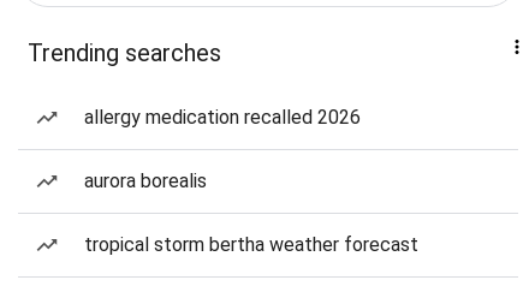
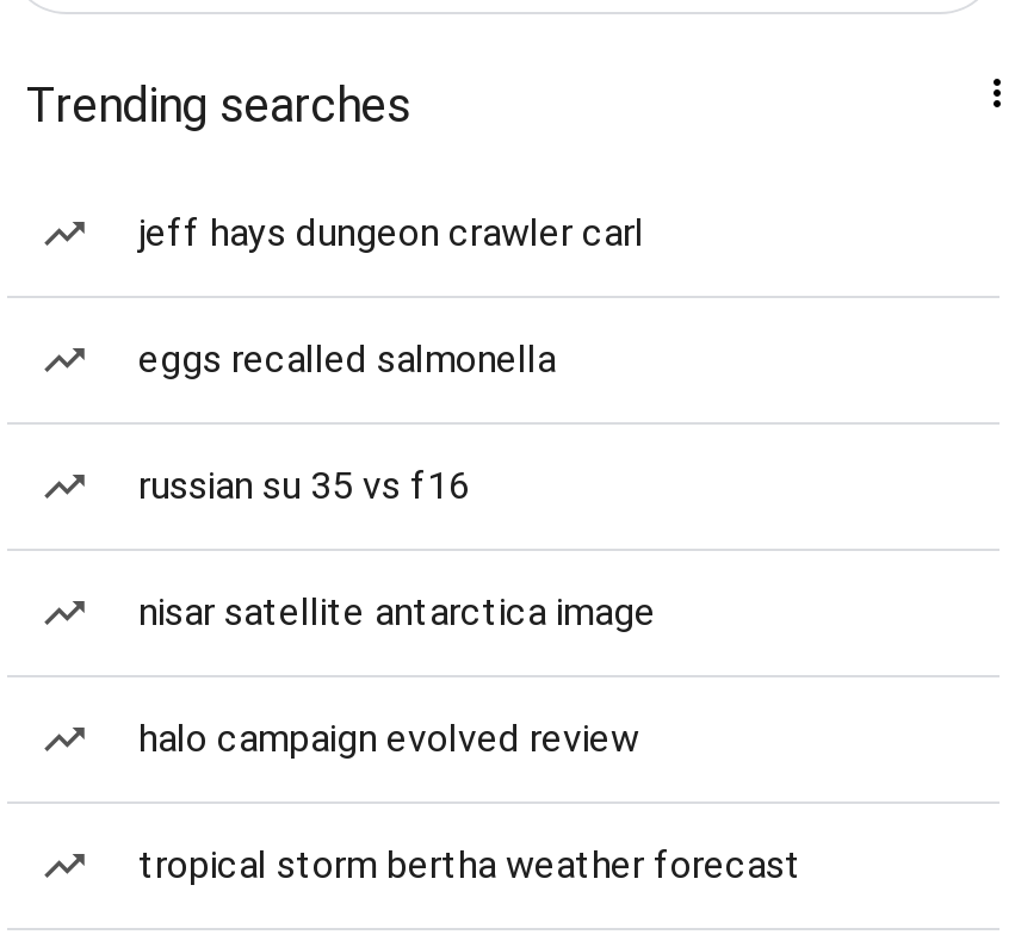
- allergy medication recalled 2026
- aurora borealis
+ jeff hays dungeon crawler carl
+ eggs recalled salmonella
+ russian su 35 vs f16
+ nisar satellite antarctica image
+ halo campaign evolved review
